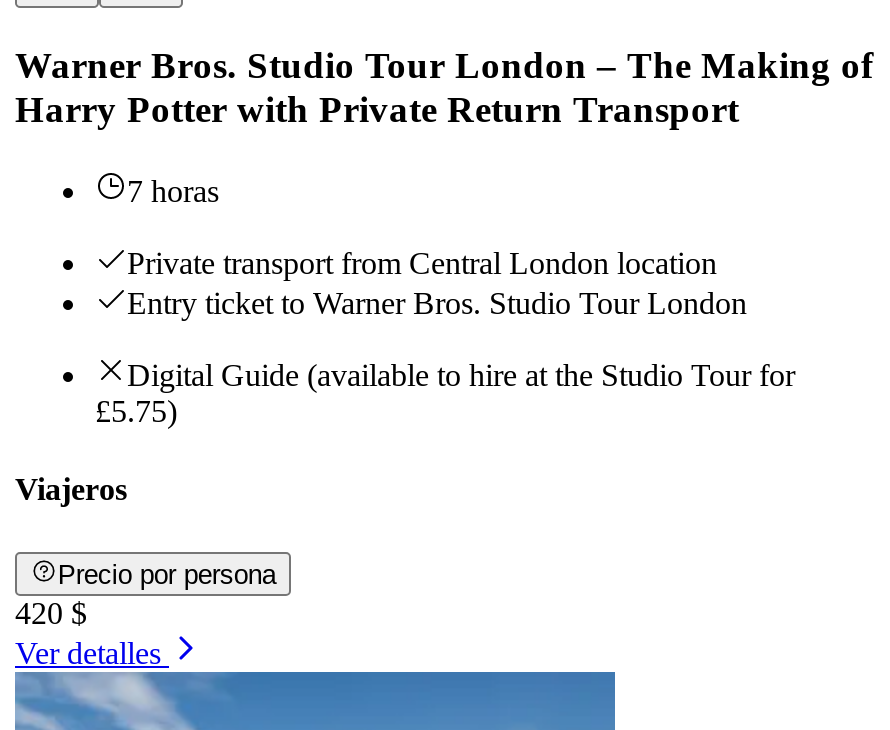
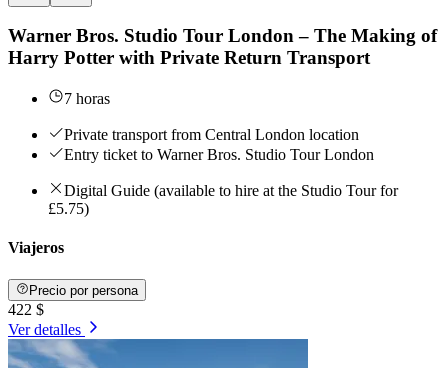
- 420 $
+ 422 $
